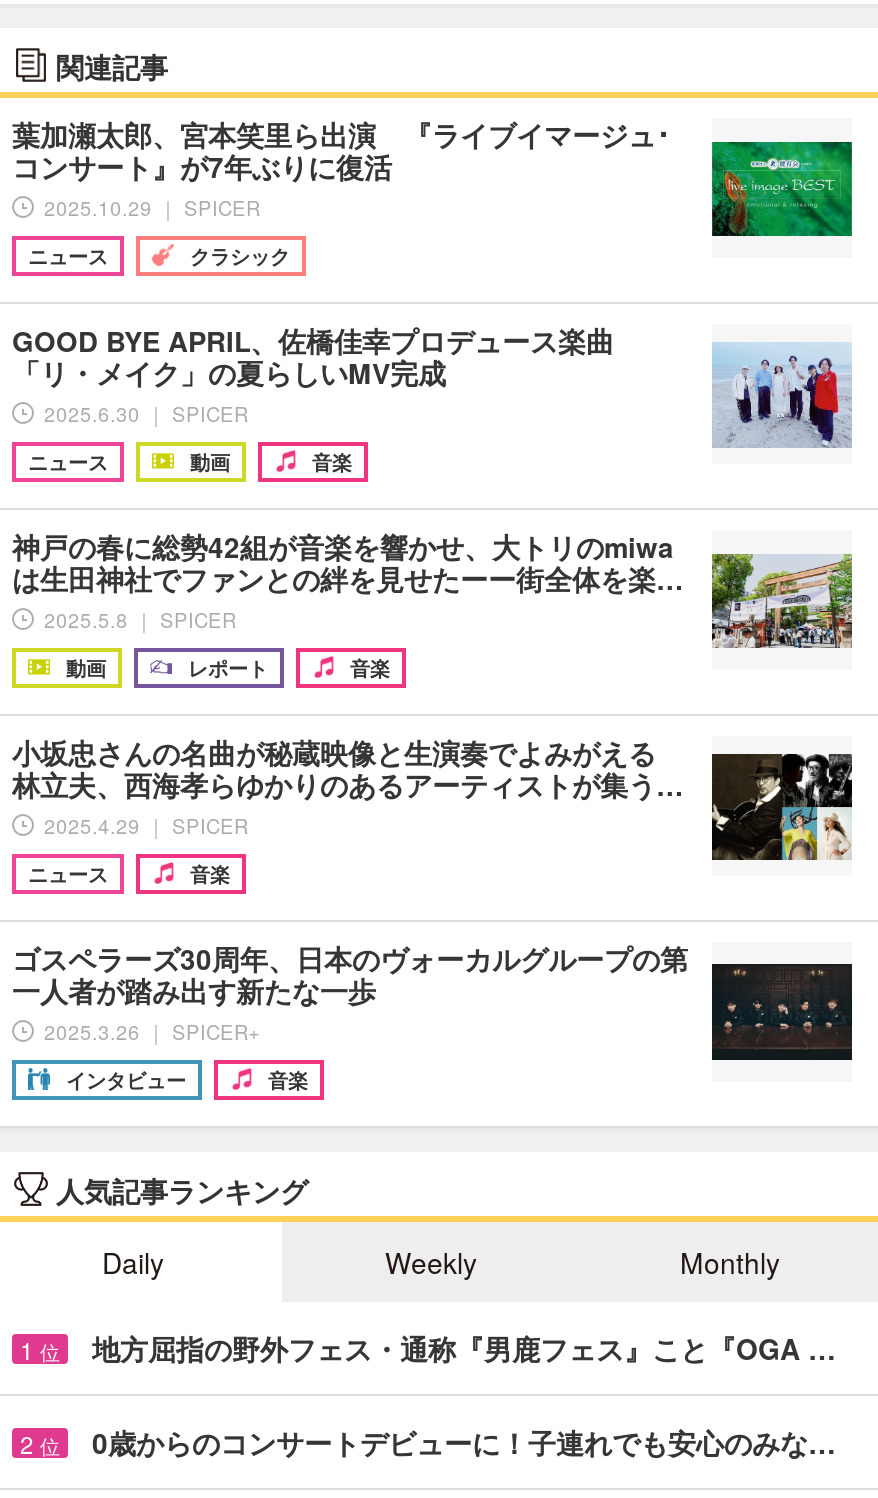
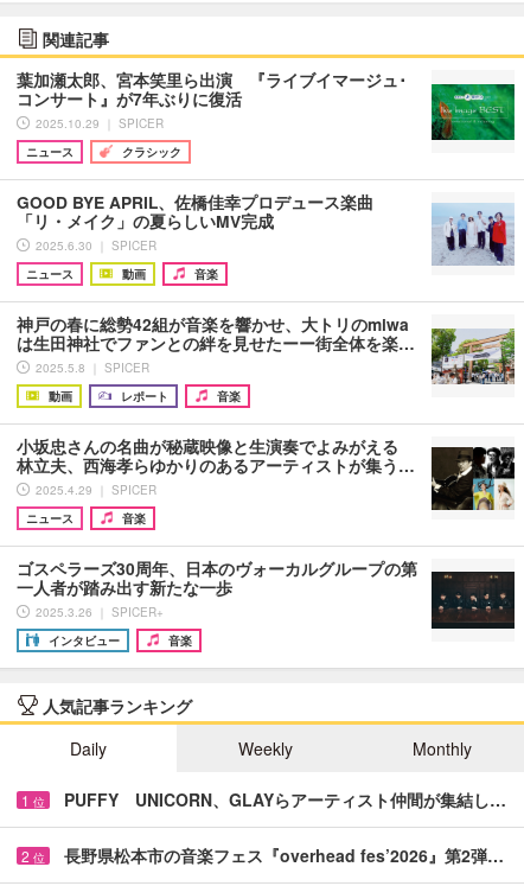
- 地方屈指の野外フェス・通称『男鹿フェス』こと『OGA …
+ PUFFY UNICORN、GLAYらアーティスト仲間が集結し…

- 0歳からのコンサートデビューに！子連れでも安心のみな…
+ 長野県松本市の音楽フェス『overhead fes’2026』第2弾…
